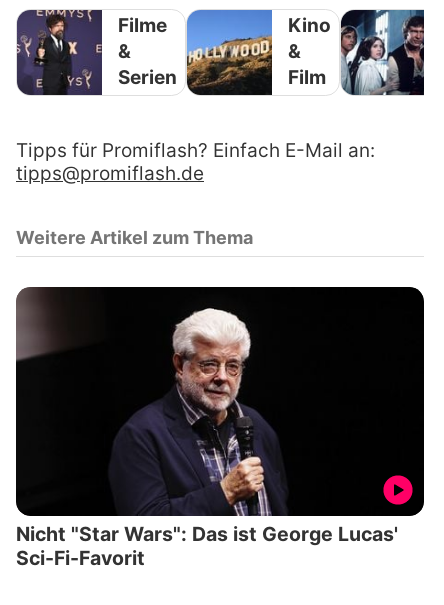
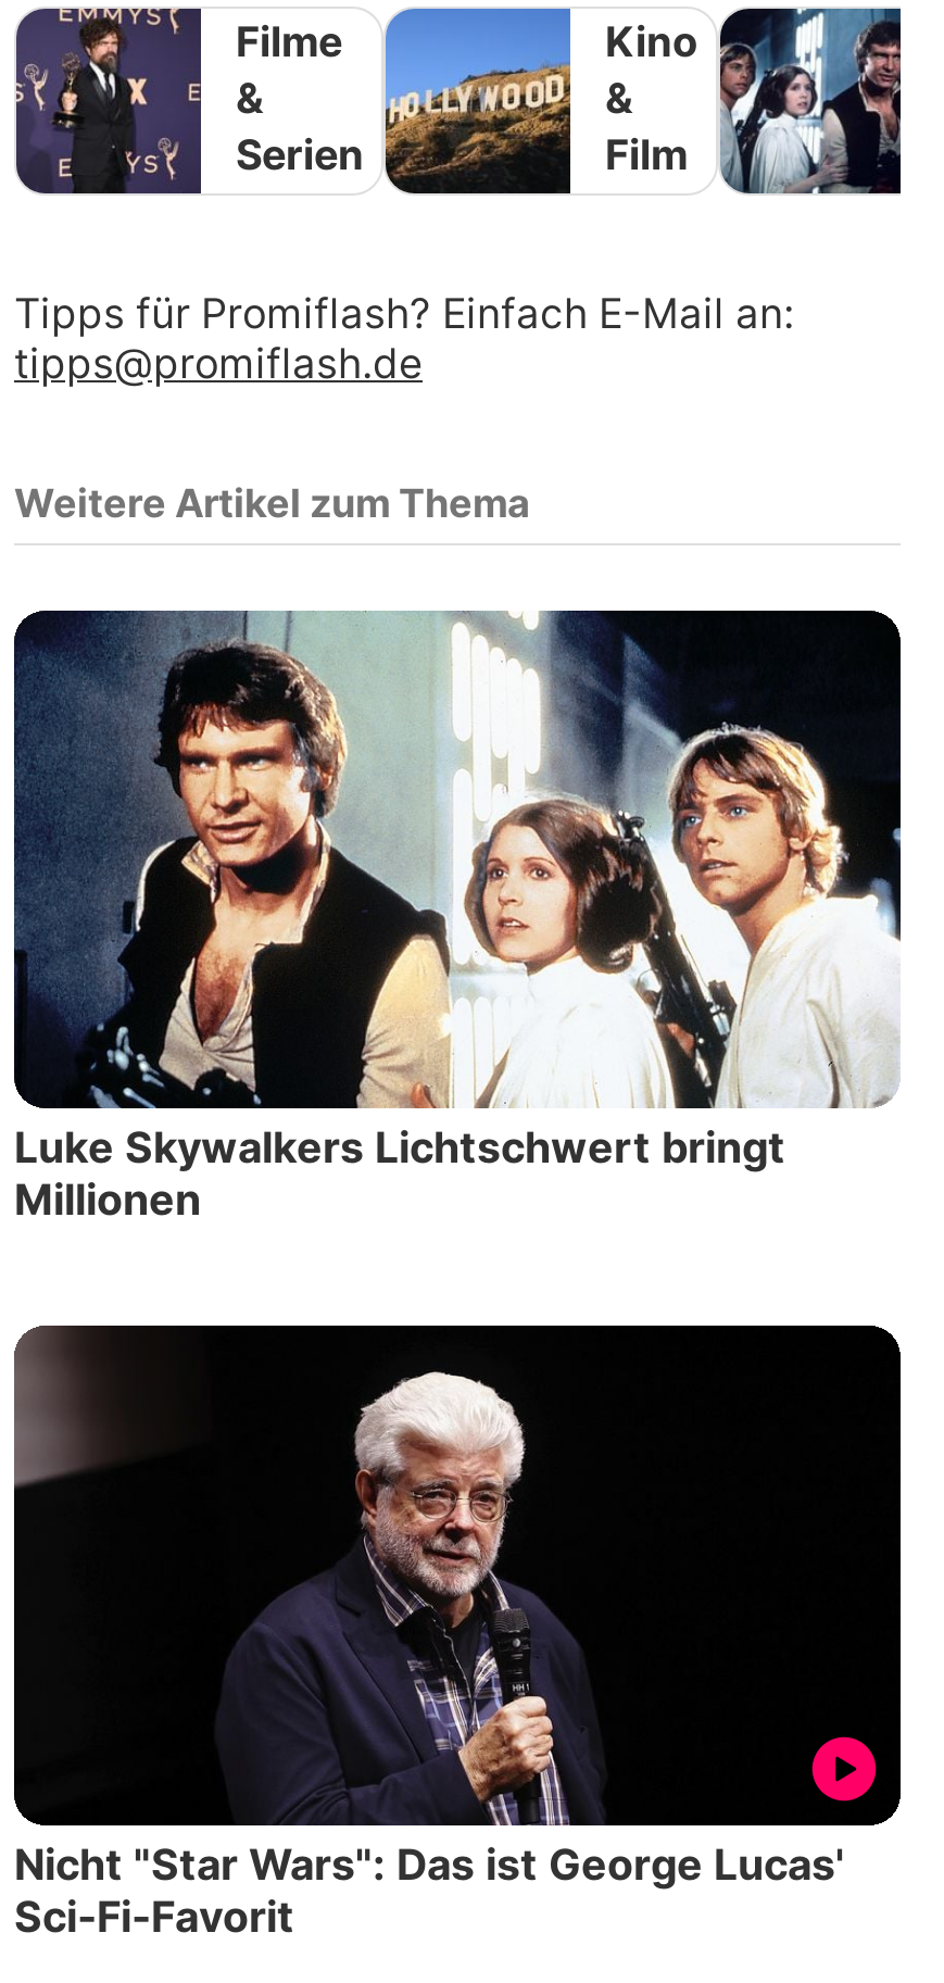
+ [image]
+ Luke Skywalkers Lichtschwert bringt
+ Millionen
